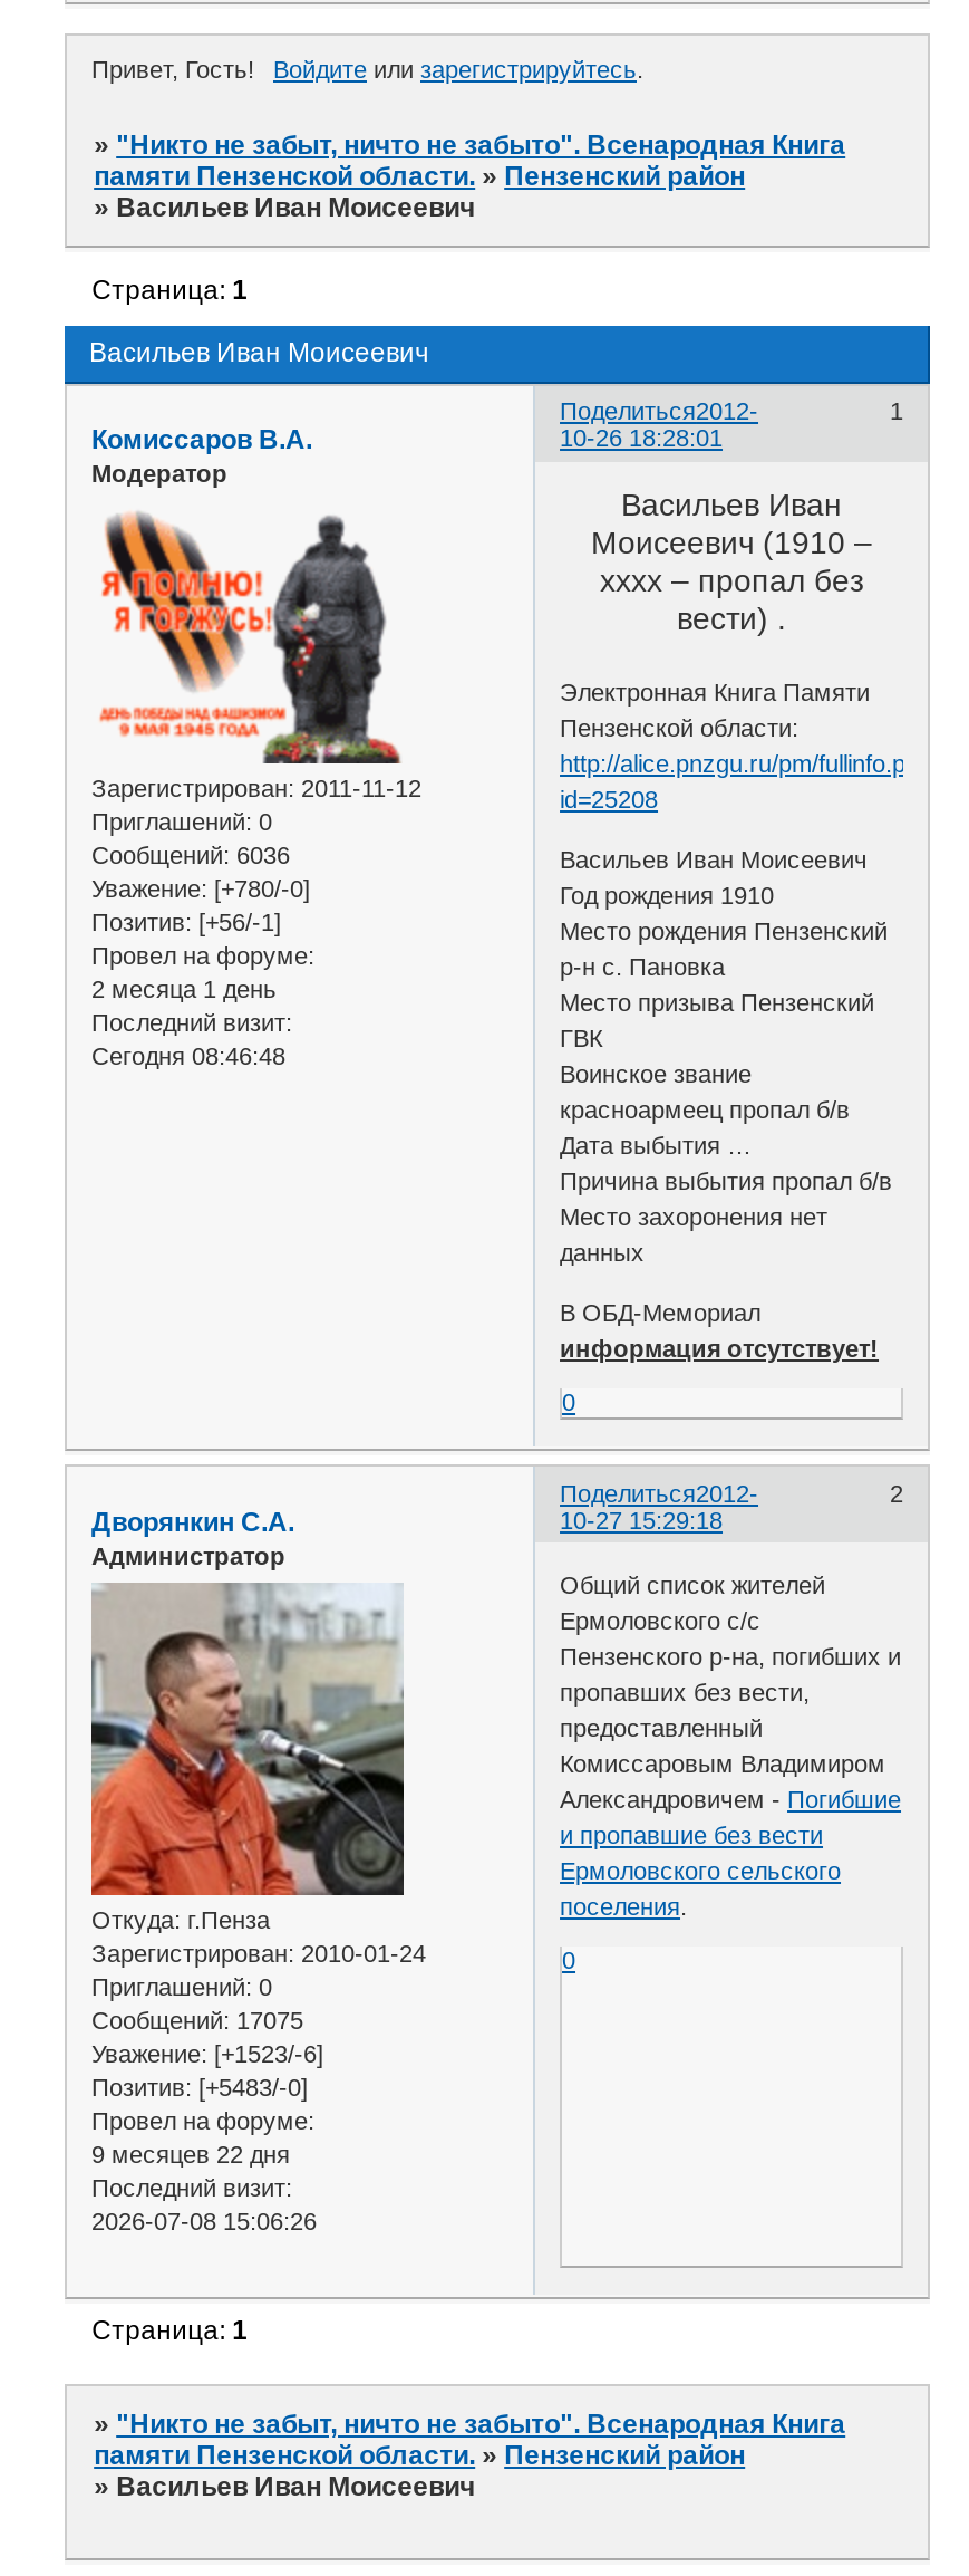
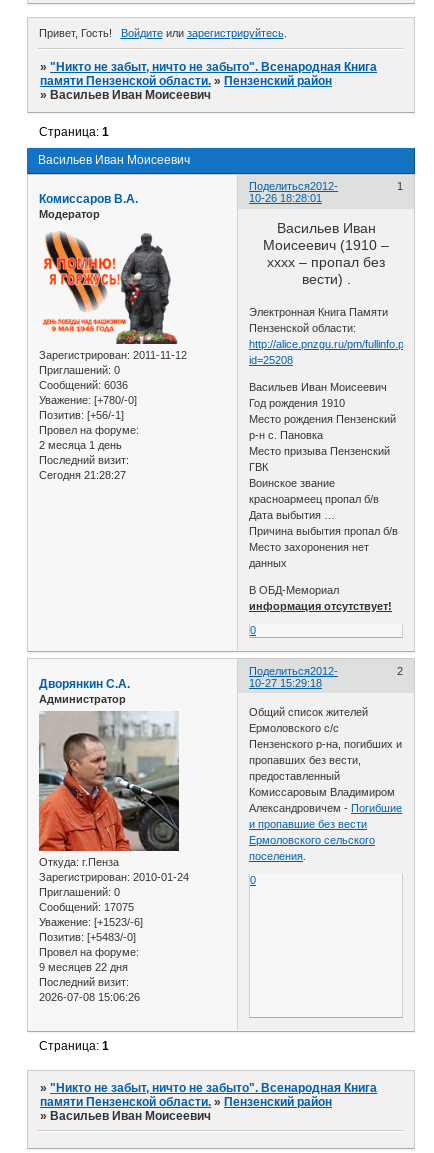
- Сегодня 08:46:48
+ Сегодня 21:28:27
